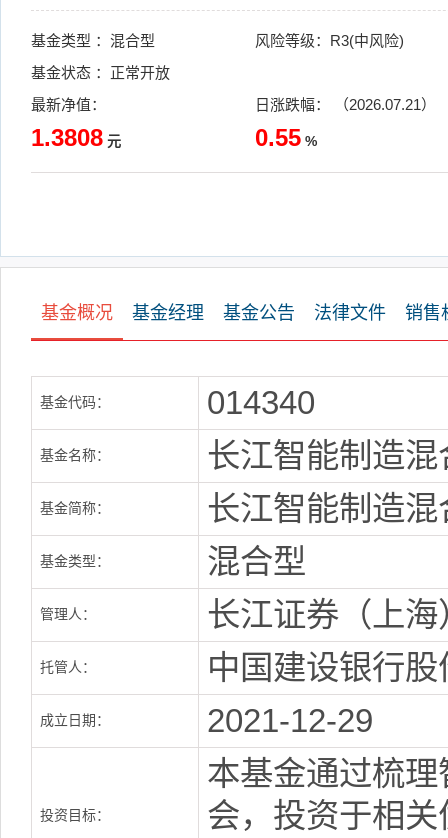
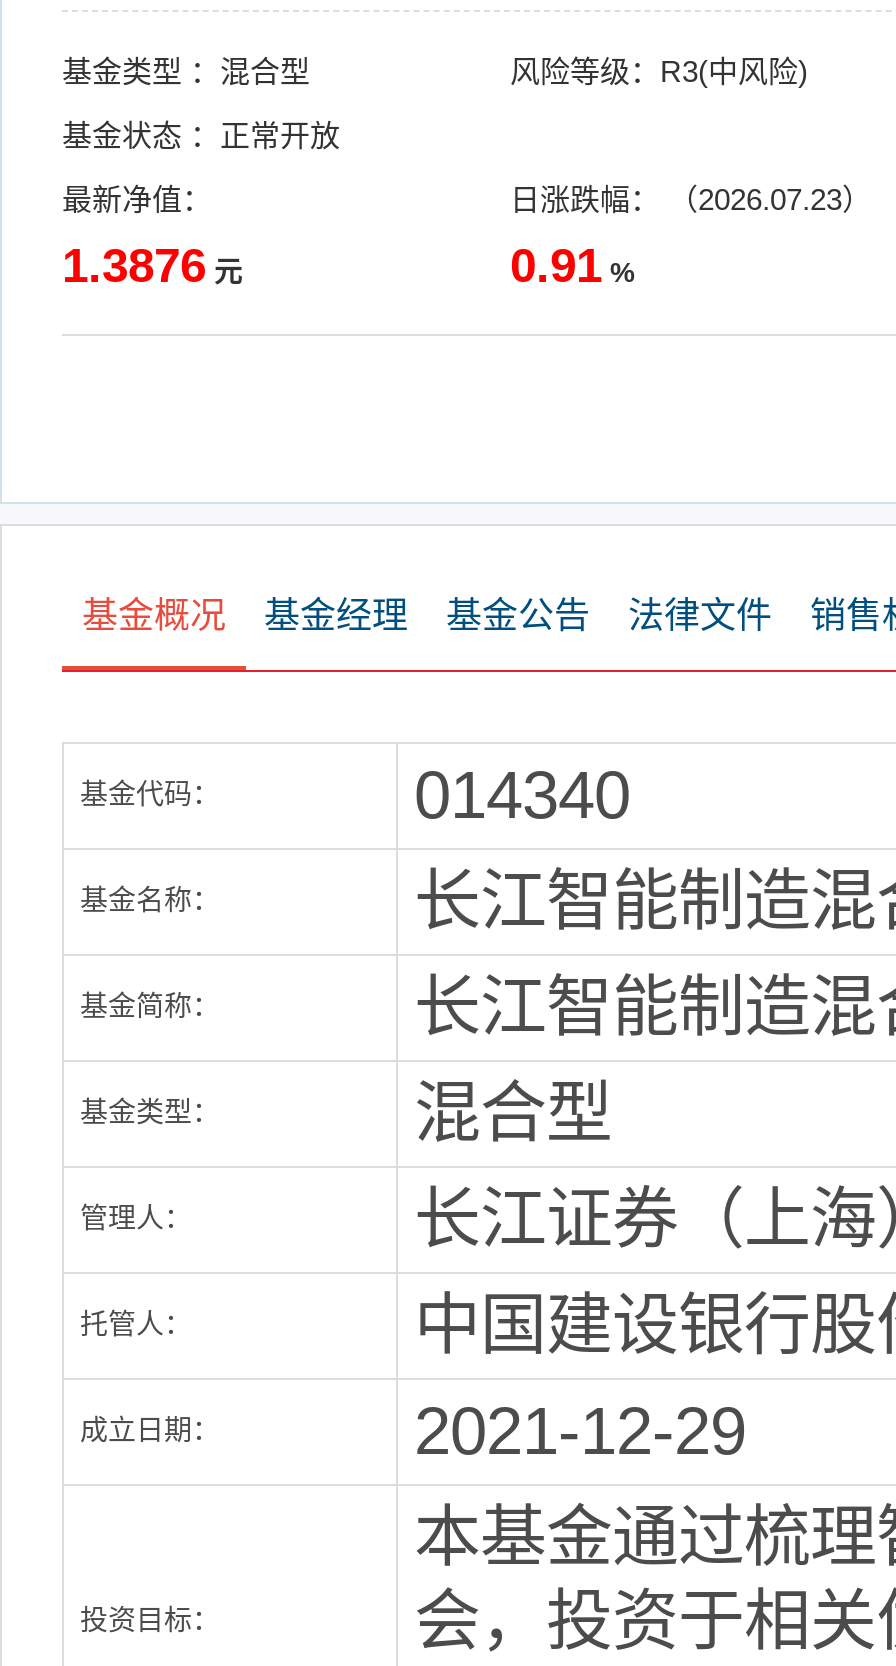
- 日涨跌幅： （2026.07.21）
+ 日涨跌幅： （2026.07.23）

- 1.3808 元
+ 1.3876 元

- 0.55 %
+ 0.91 %
